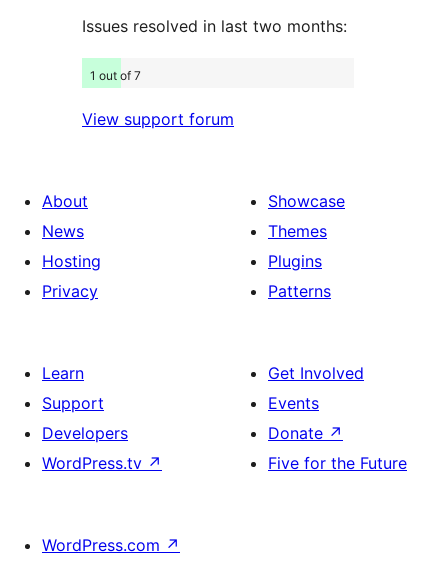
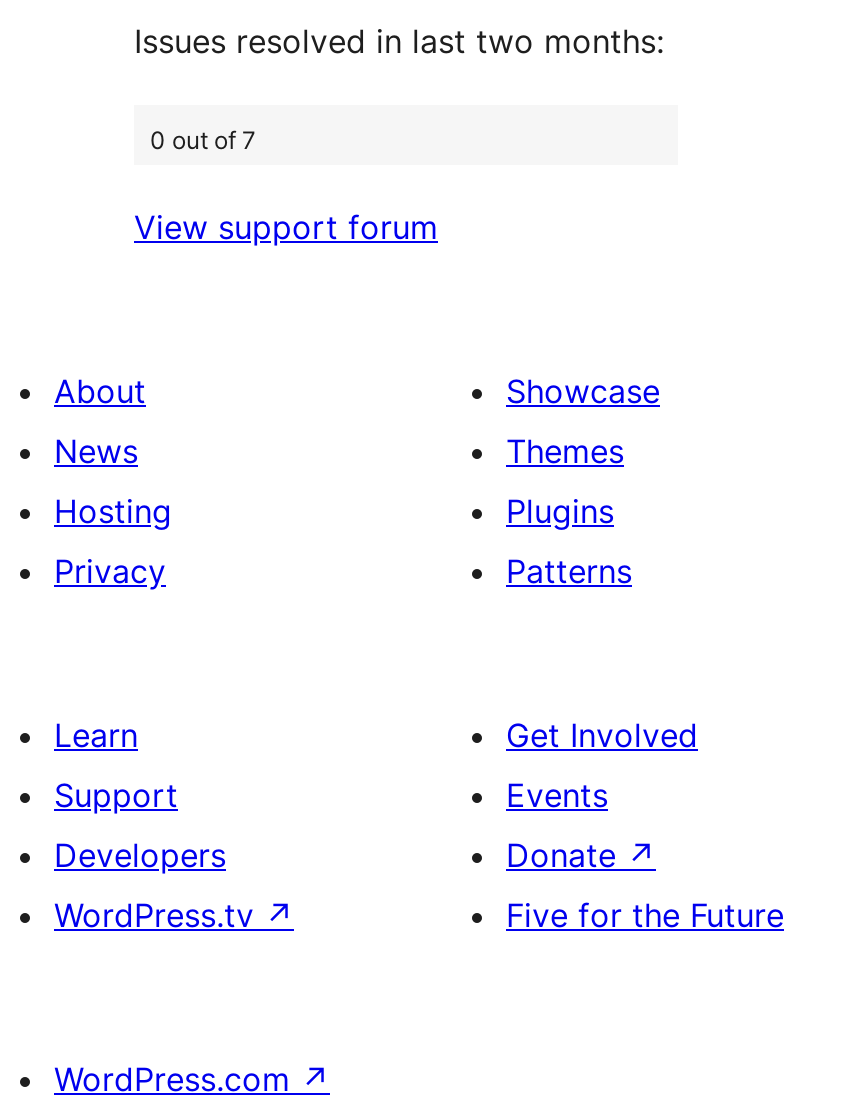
- 1 out of 7
+ 0 out of 7
